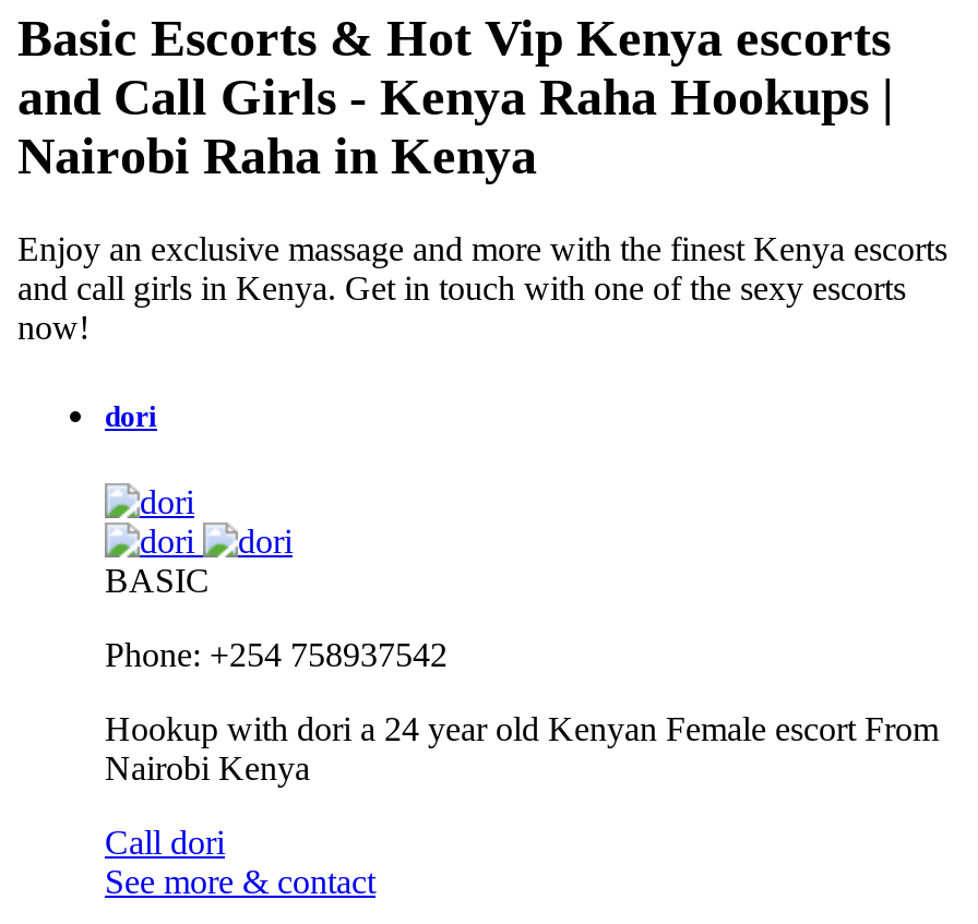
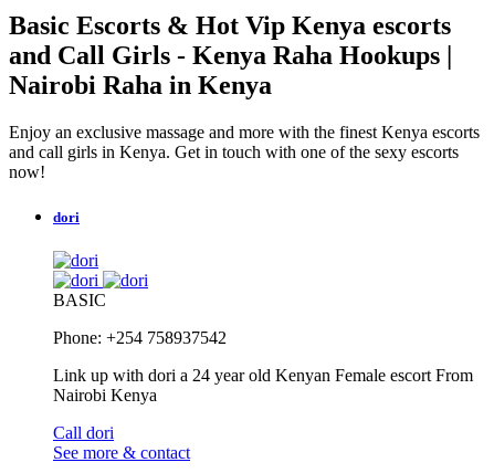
- Hookup with dori a 24 year old Kenyan Female escort From
+ Link up with dori a 24 year old Kenyan Female escort From
